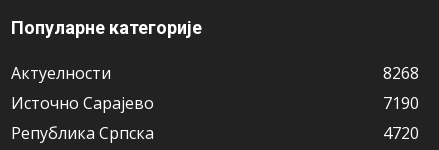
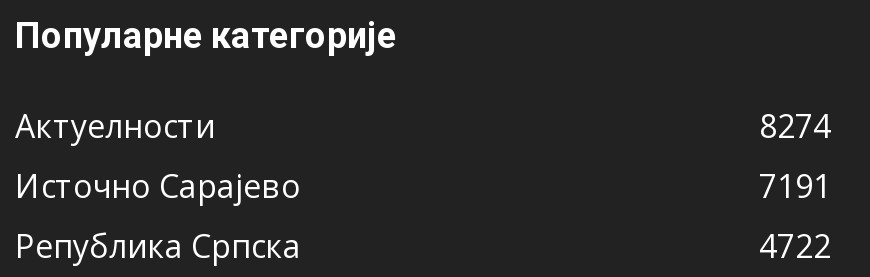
- 8268
+ 8274

- 7190
+ 7191

- 4720
+ 4722
